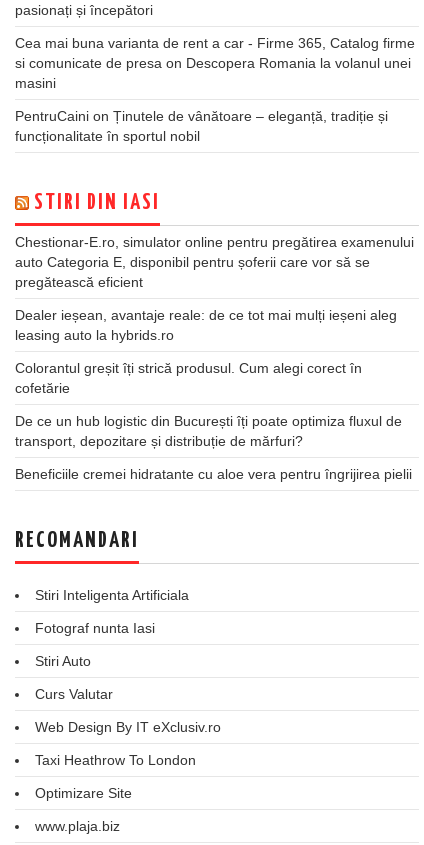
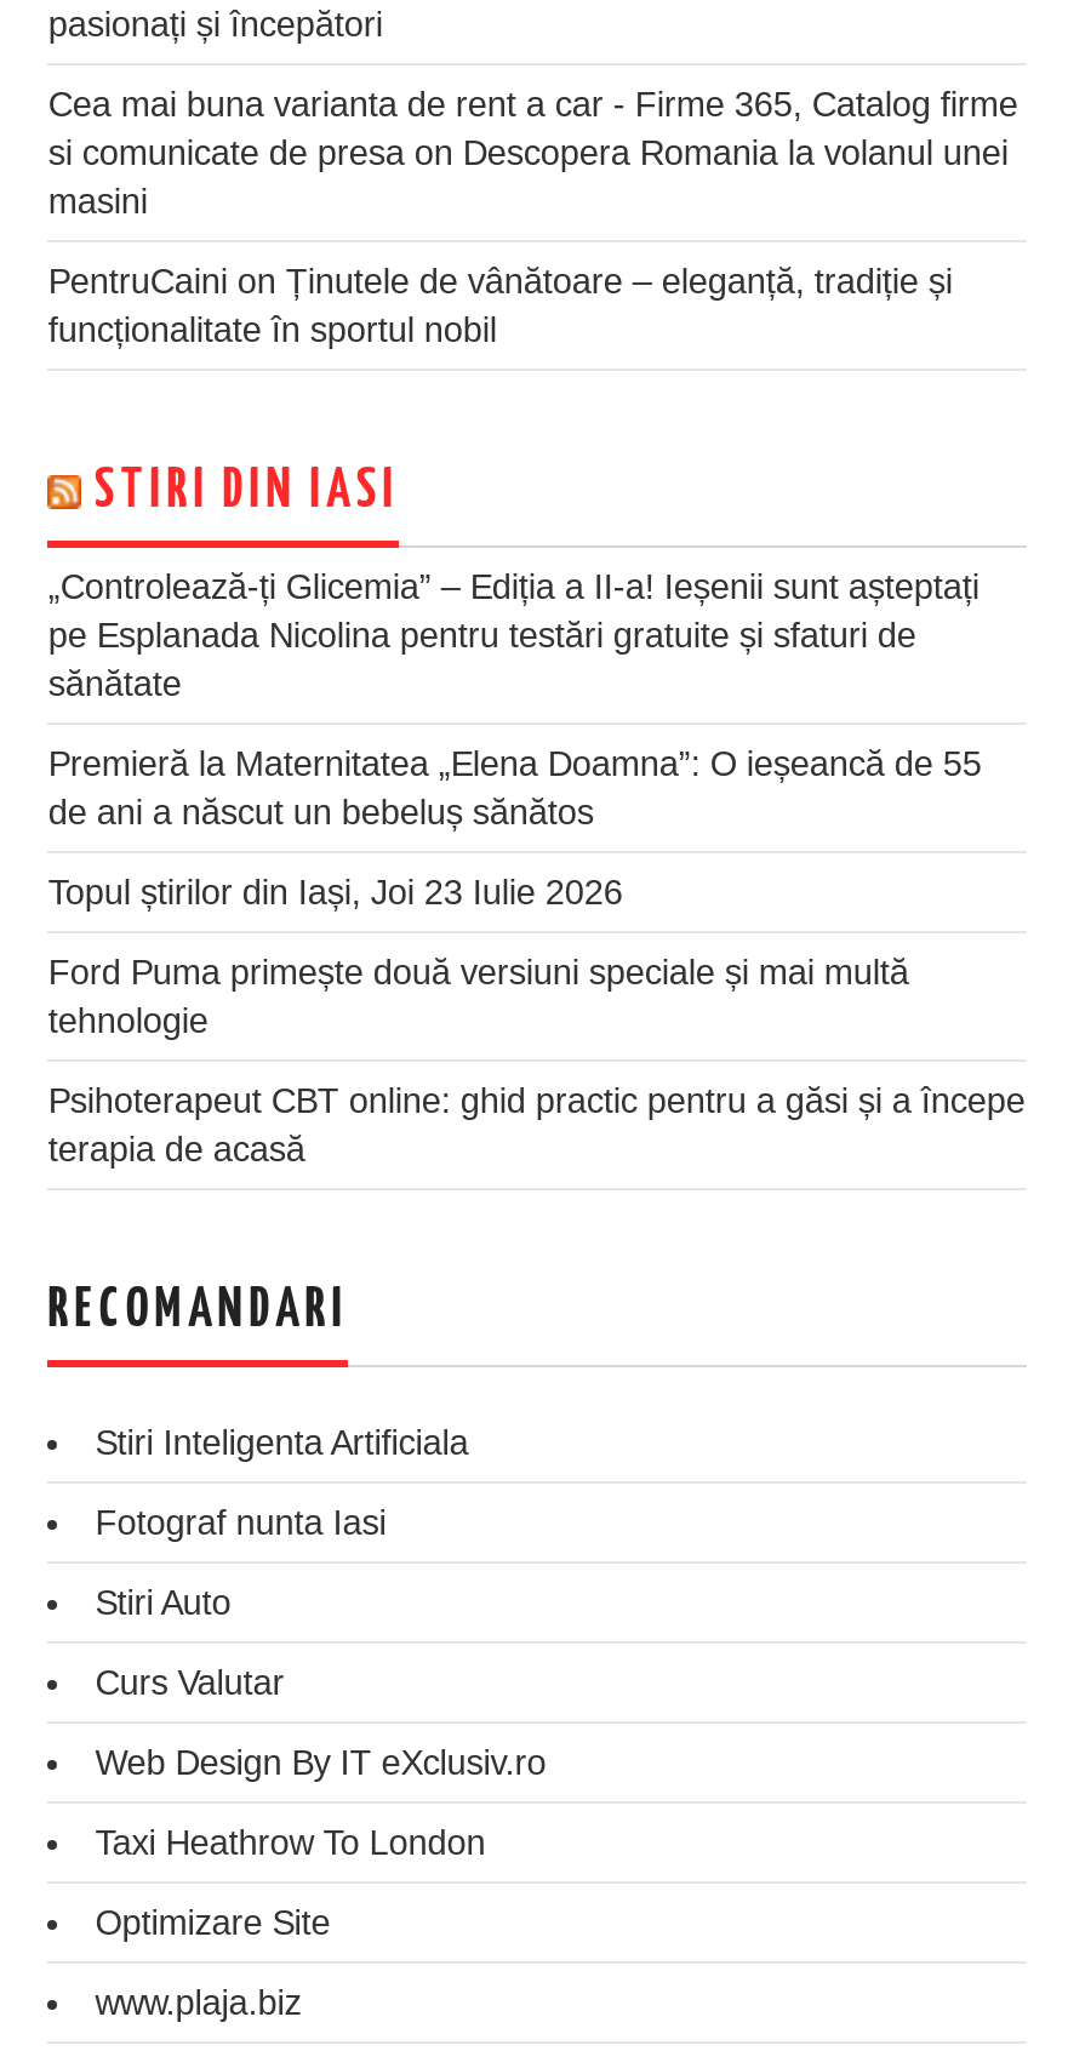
- Chestionar-E.ro, simulator online pentru pregătirea examenului
- auto Categoria E, disponibil pentru șoferii care vor să se
- pregătească eficient
+ „Controlează-ți Glicemia” – Ediția a II-a! Ieșenii sunt așteptați
+ pe Esplanada Nicolina pentru testări gratuite și sfaturi de
+ sănătate

- Dealer ieșean, avantaje reale: de ce tot mai mulți ieșeni aleg
- leasing auto la hybrids.ro
+ Premieră la Maternitatea „Elena Doamna”: O ieșeancă de 55
+ de ani a născut un bebeluș sănătos

- Colorantul greșit îți strică produsul. Cum alegi corect în
- cofetărie
+ Topul știrilor din Iași, Joi 23 Iulie 2026

- De ce un hub logistic din București îți poate optimiza fluxul de
- transport, depozitare și distribuție de mărfuri?
+ Ford Puma primește două versiuni speciale și mai multă
+ tehnologie

- Beneficiile cremei hidratante cu aloe vera pentru îngrijirea pielii
+ Psihoterapeut CBT online: ghid practic pentru a găsi și a începe
+ terapia de acasă
